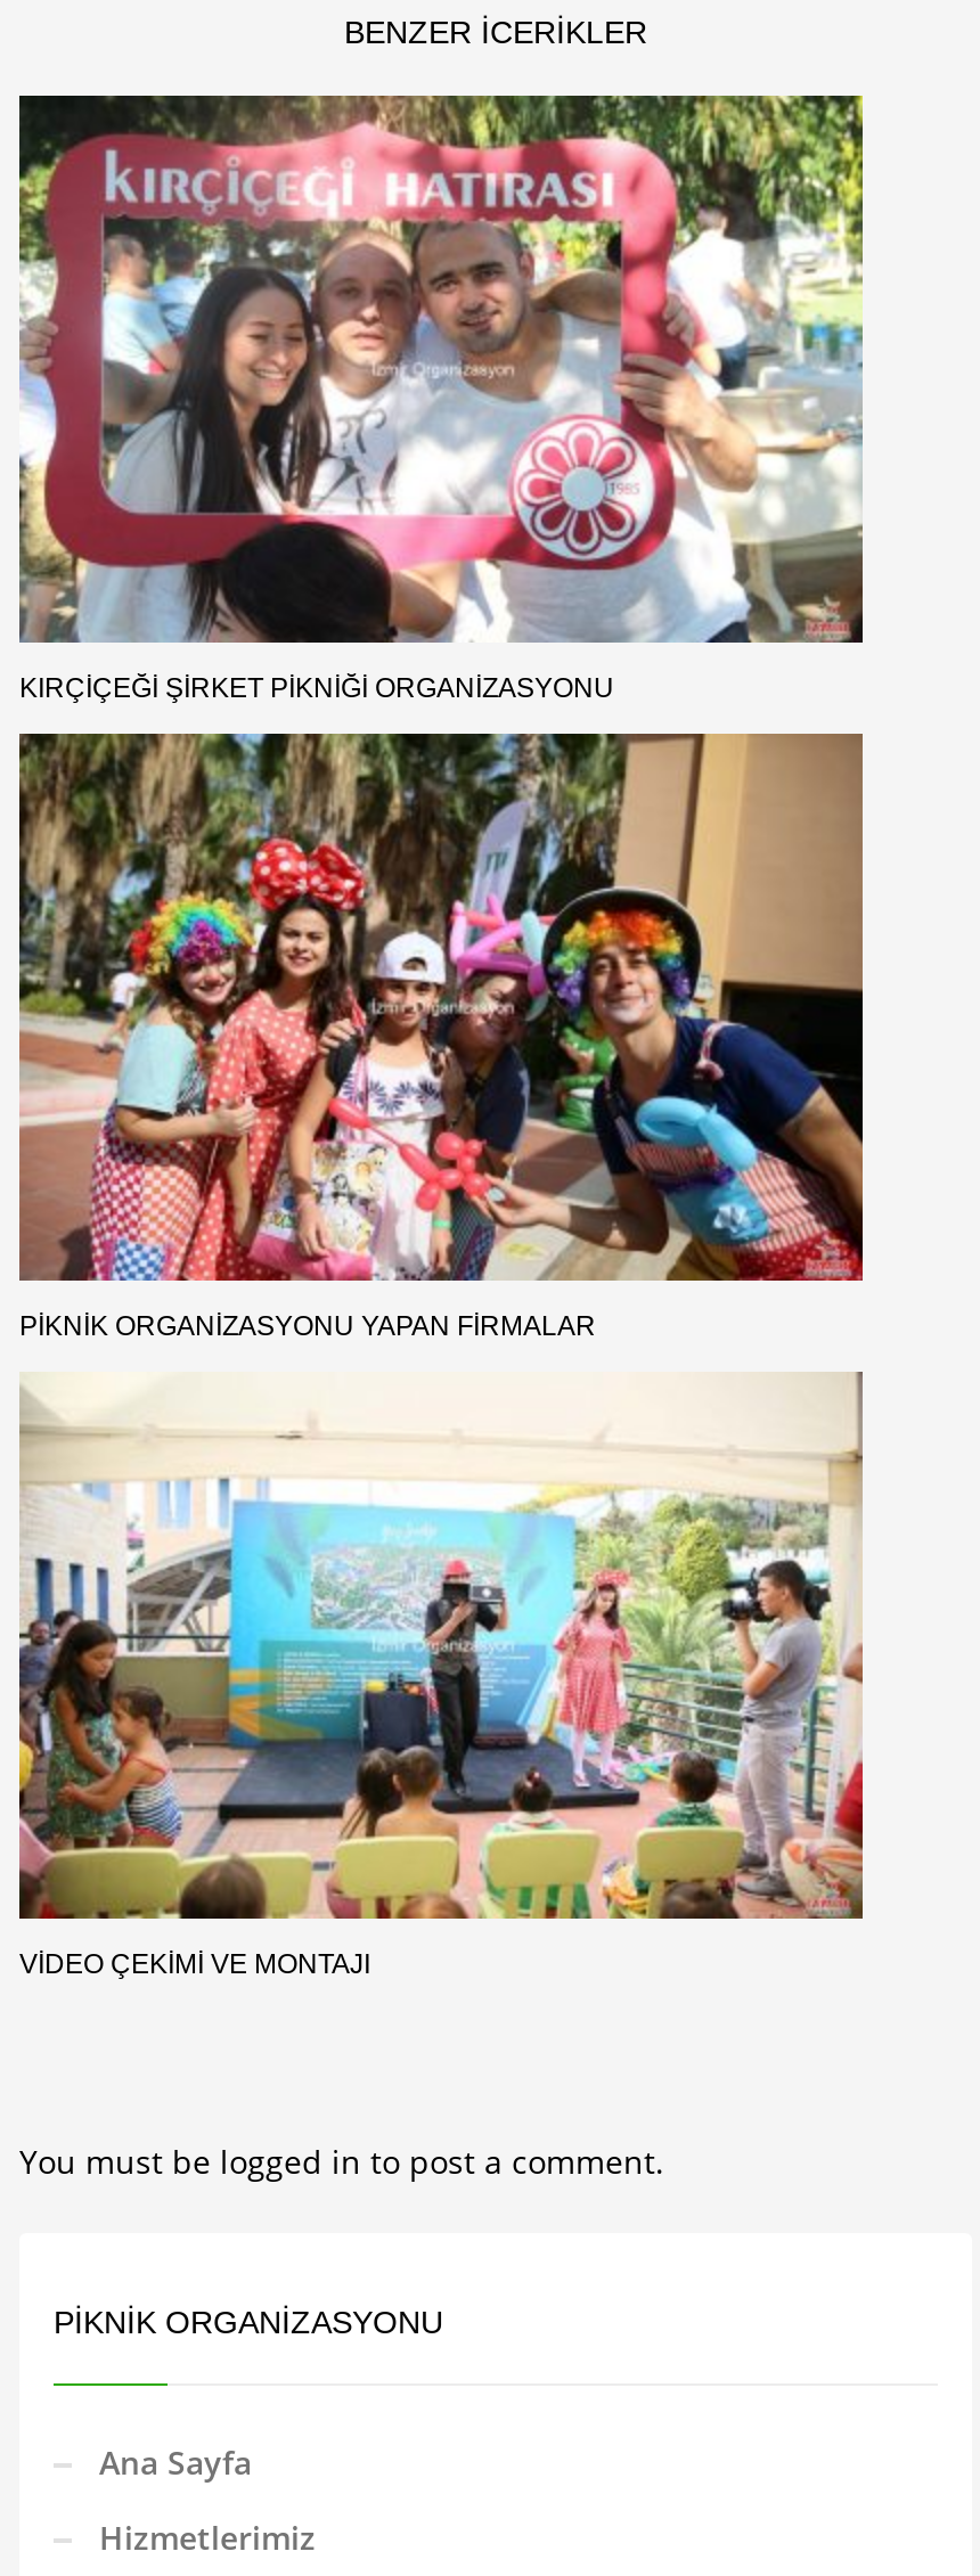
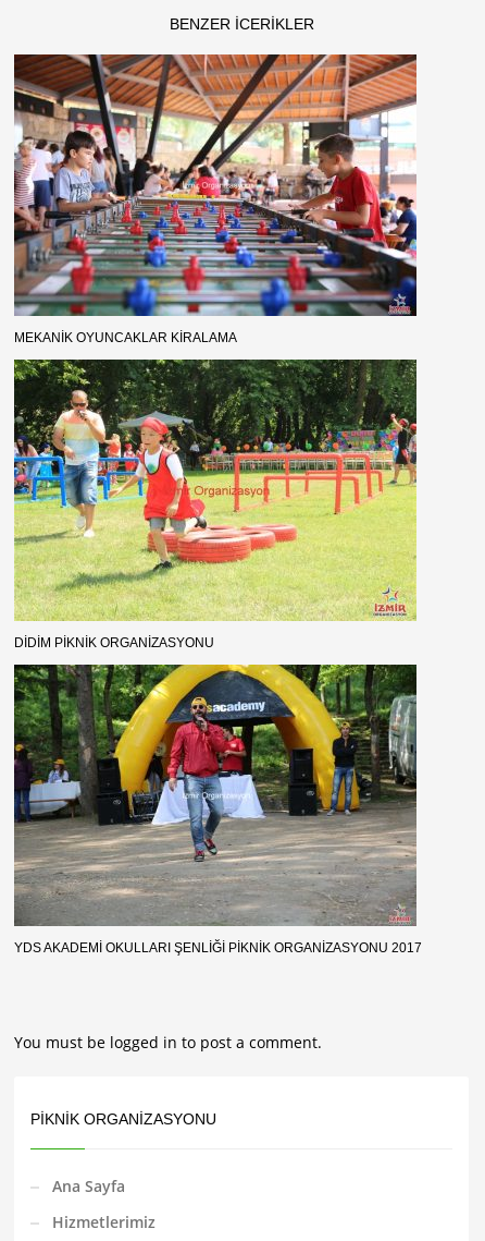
- [image]
- KIRÇIÇEĞI ŞIRKET PIKNIĞI ORGANIZASYONU
+ [image]
+ MEKANIK OYUNCAKLAR KIRALAMA

- [image]
- PIKNIK ORGANIZASYONU YAPAN FIRMALAR
+ [image]
+ DIDIM PIKNIK ORGANIZASYONU

- [image]
- VIDEO ÇEKIMI VE MONTAJI
+ [image]
+ YDS AKADEMI OKULLARI ŞENLIĞI PIKNIK ORGANIZASYONU 2017
